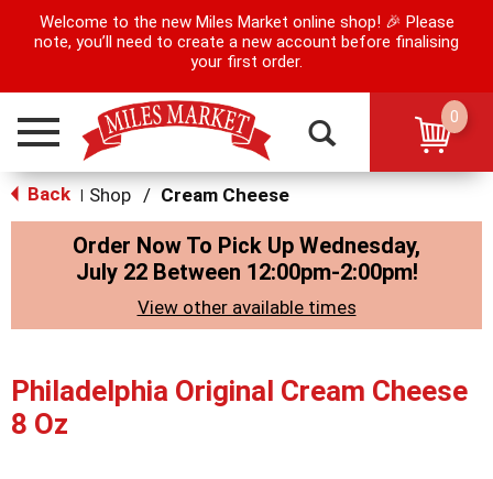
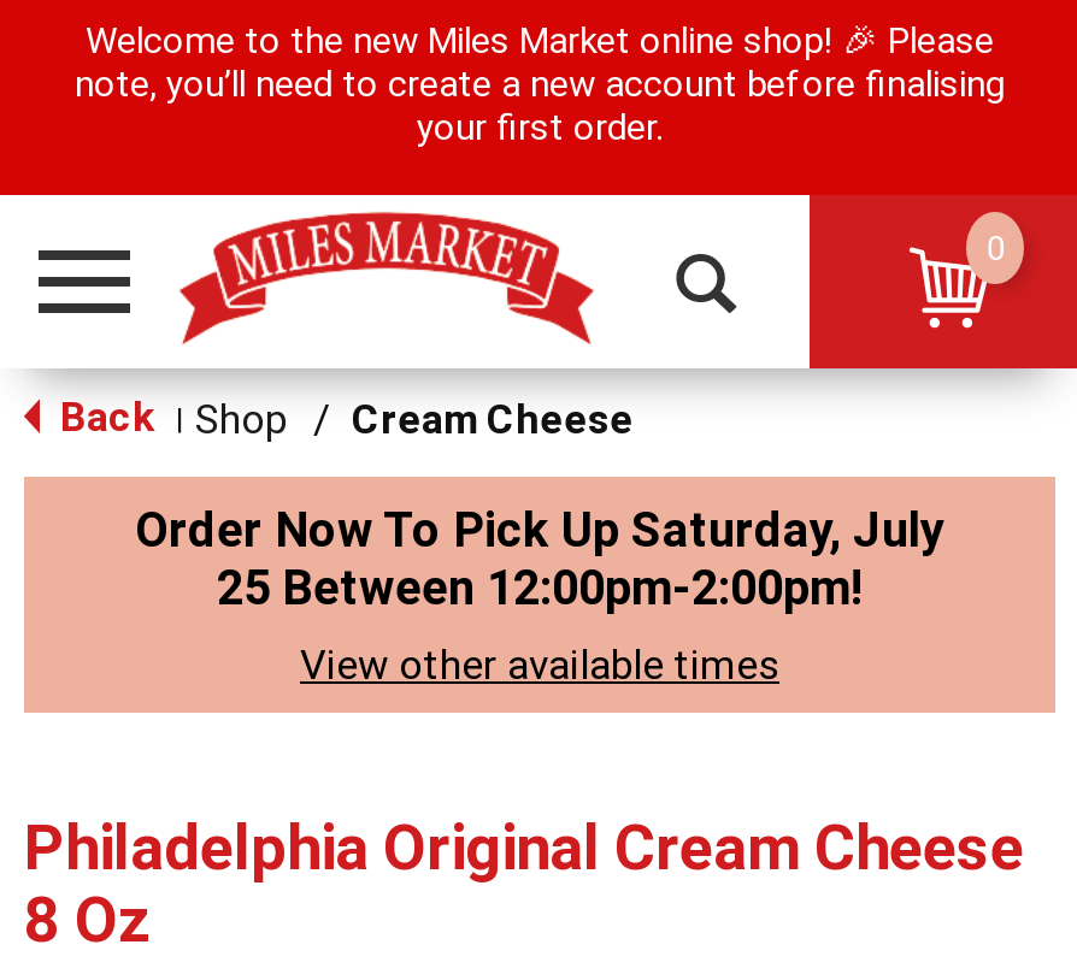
- Order Now To Pick Up Wednesday,
- July 22 Between 12:00pm-2:00pm!
+ Order Now To Pick Up Saturday, July
+ 25 Between 12:00pm-2:00pm!
